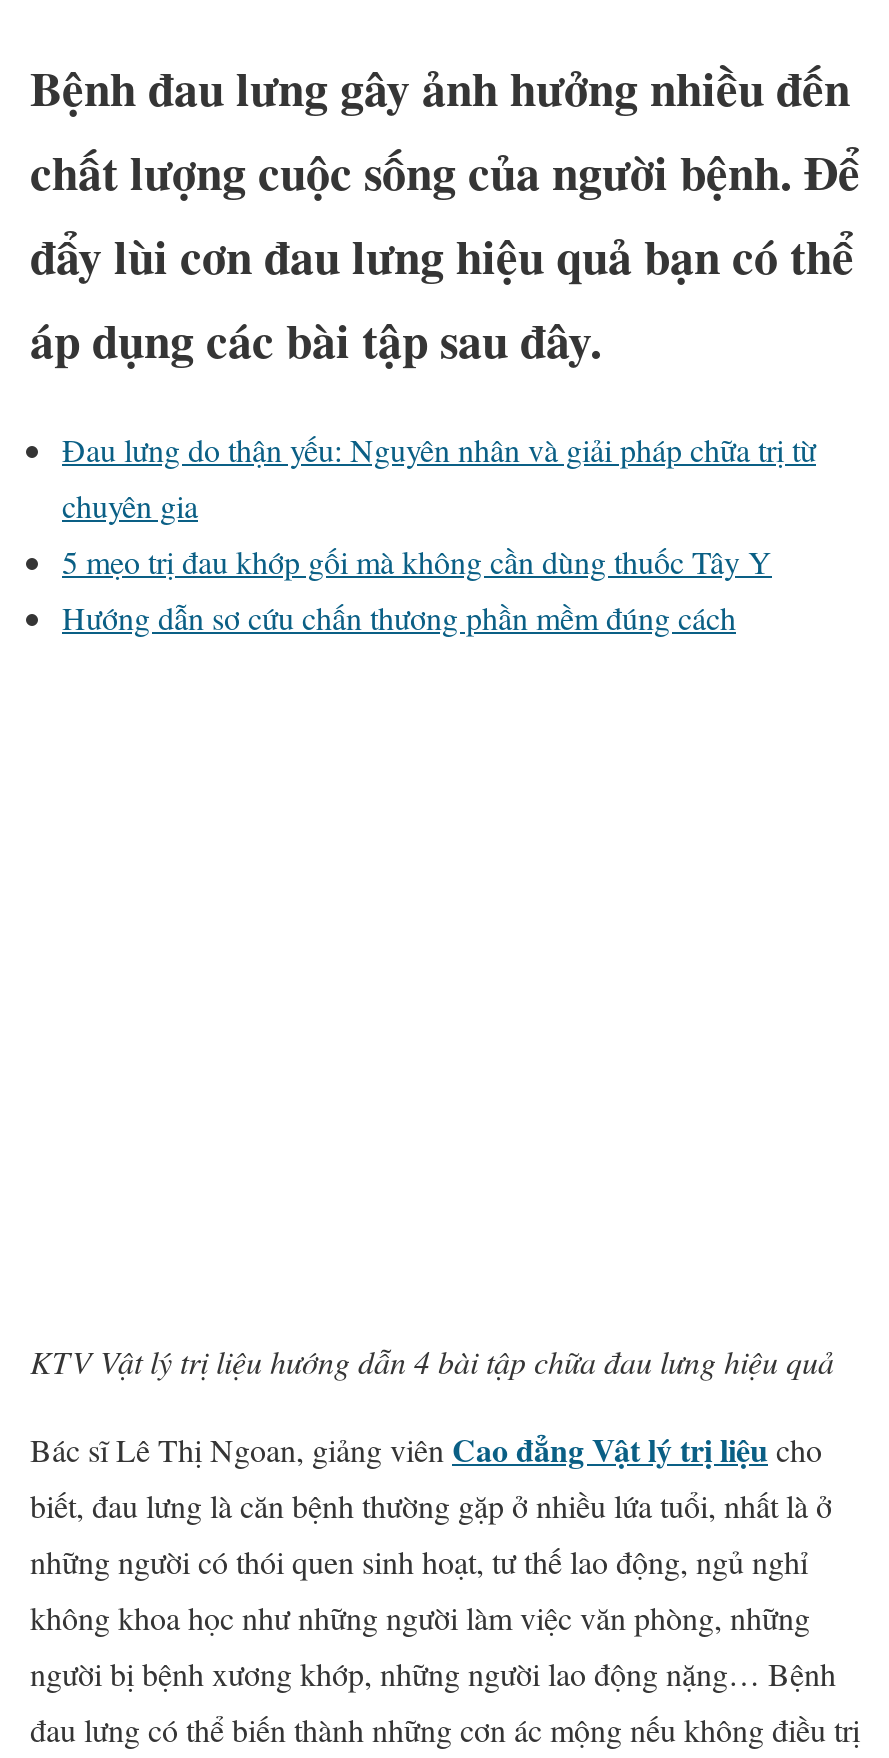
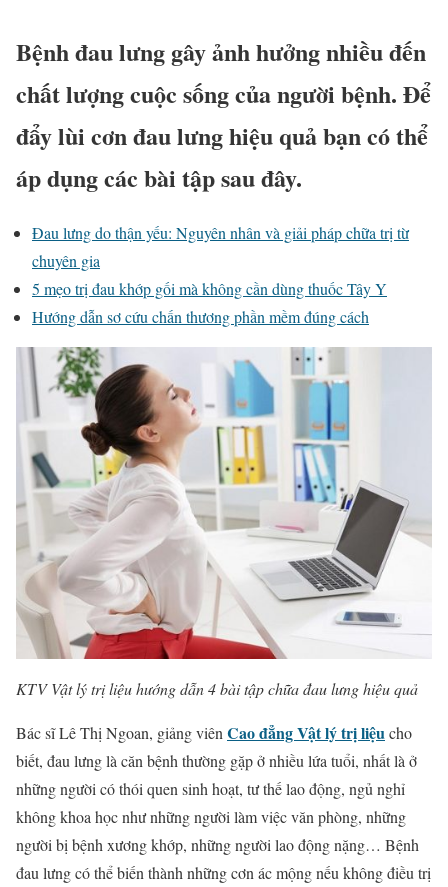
+ [image]
